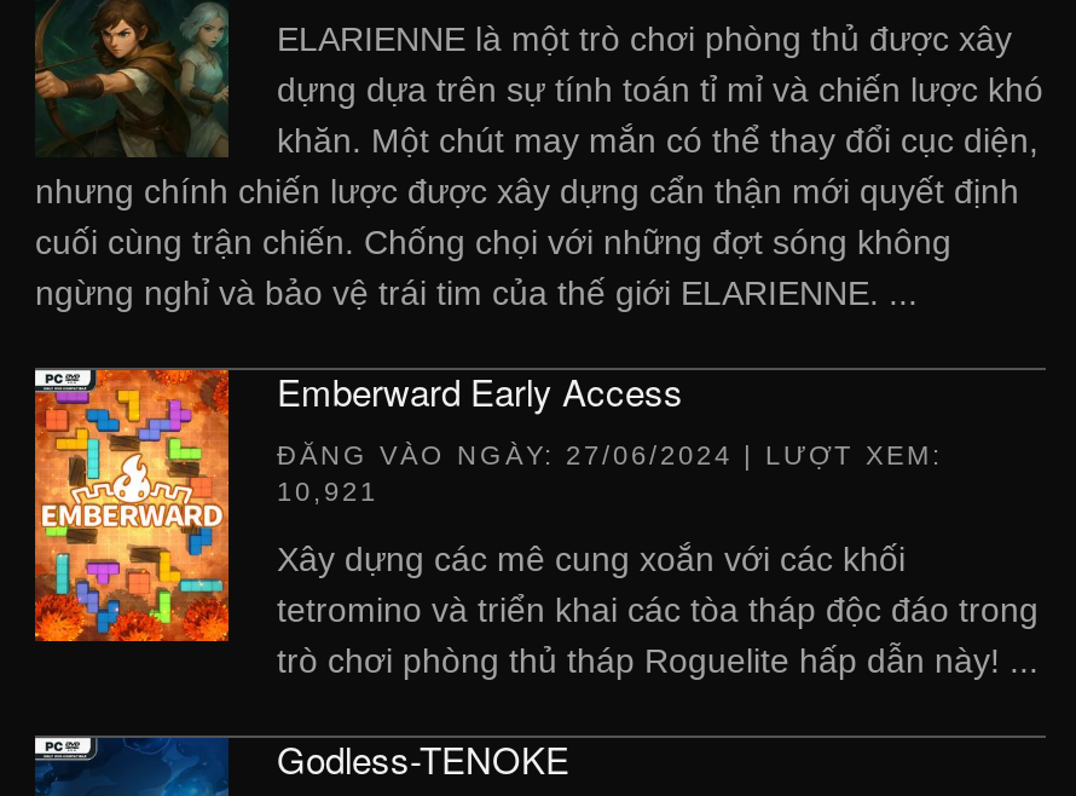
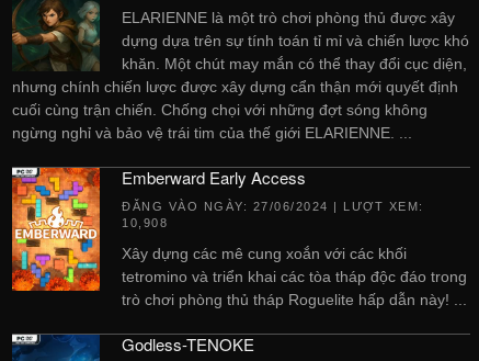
- 10,921
+ 10,908
